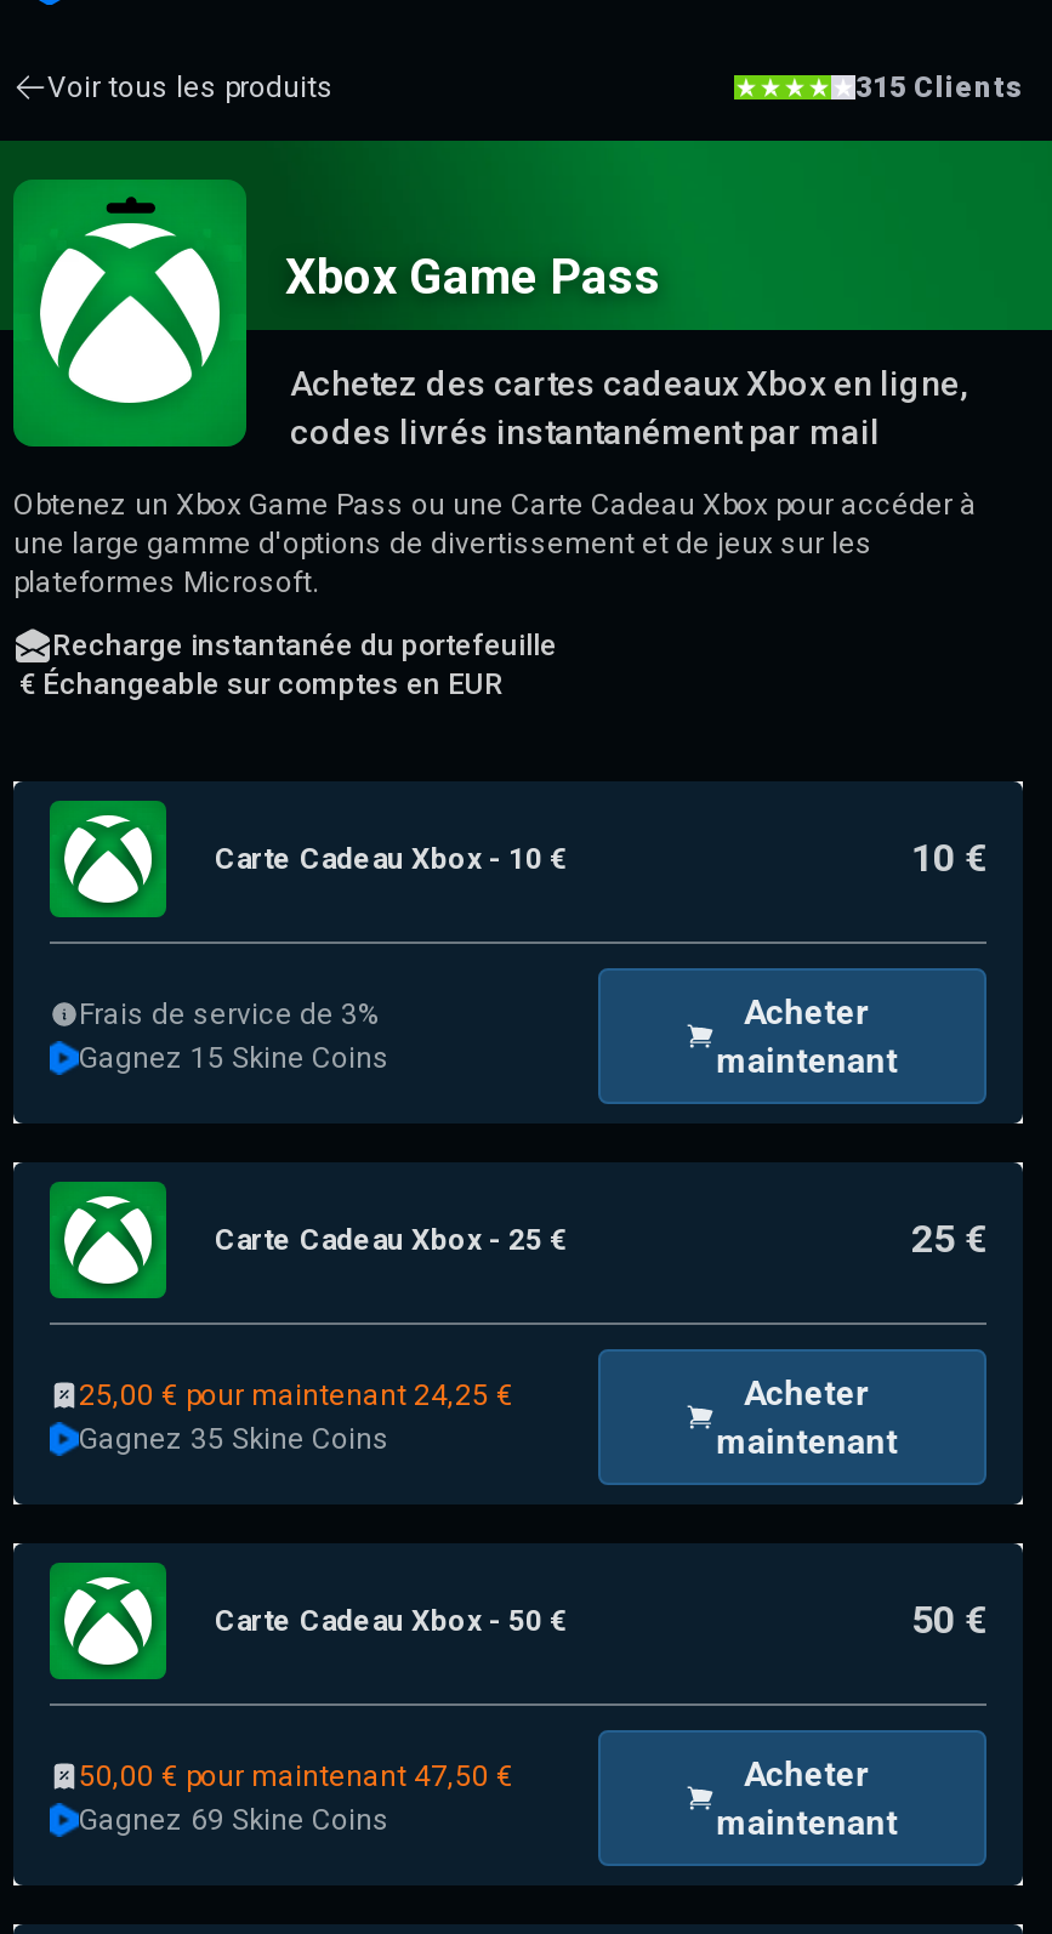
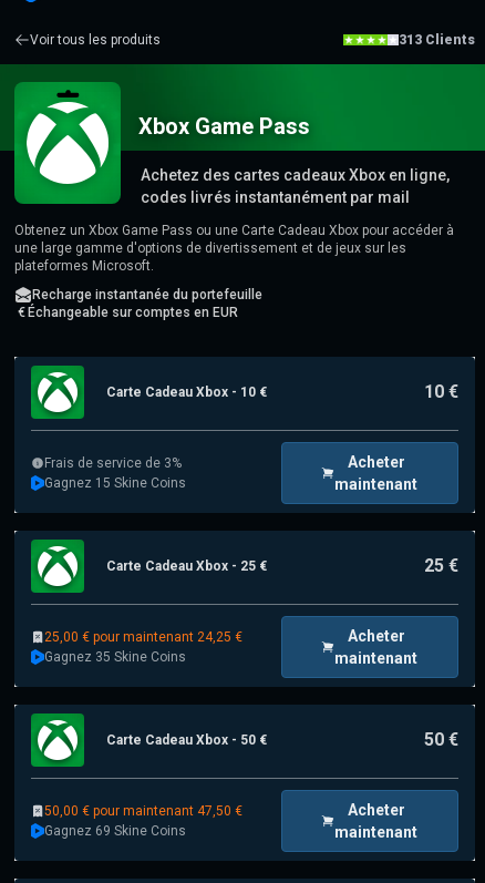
- 315 Clients
+ 313 Clients
